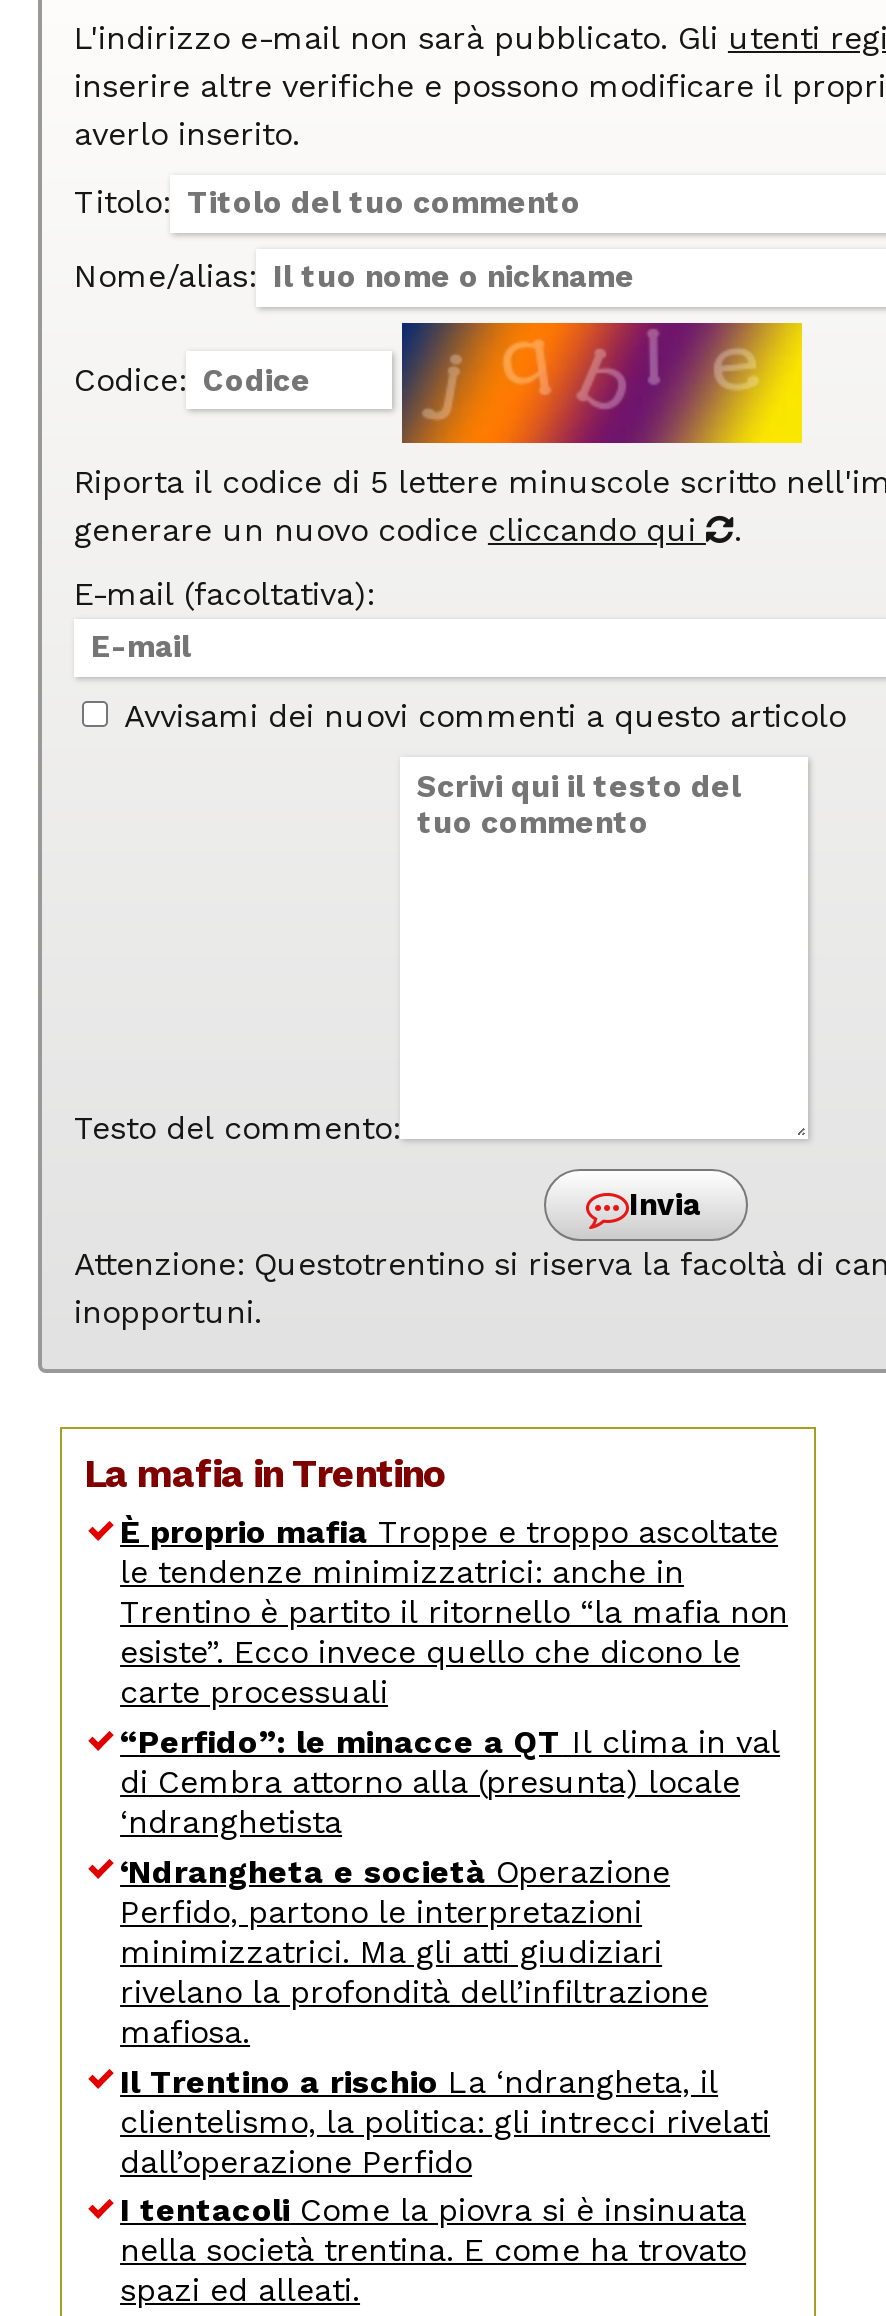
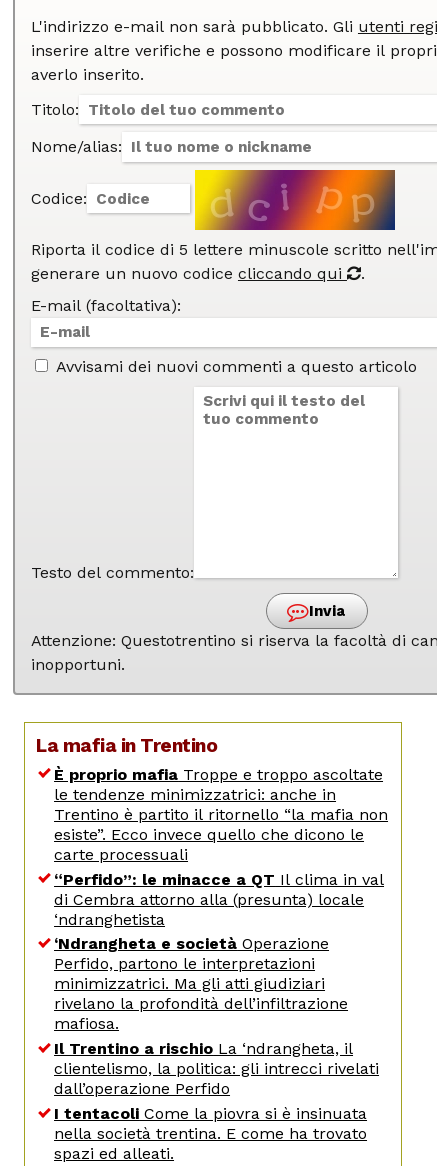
- [image]
+ [image]
